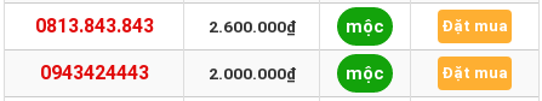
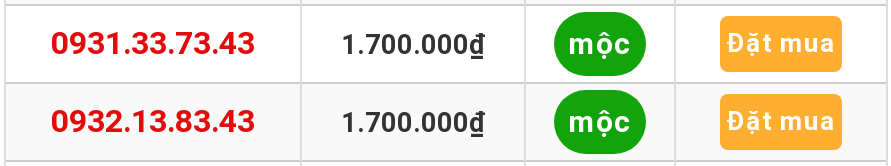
- 0813.843.843
+ 0931.33.73.43

- 2.600.000₫
+ 1.700.000₫

- 0943424443
+ 0932.13.83.43

- 2.000.000₫
+ 1.700.000₫
